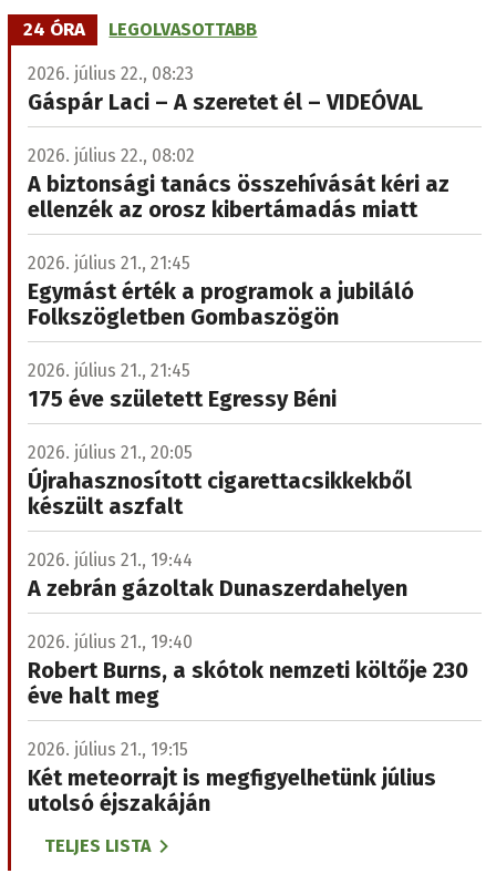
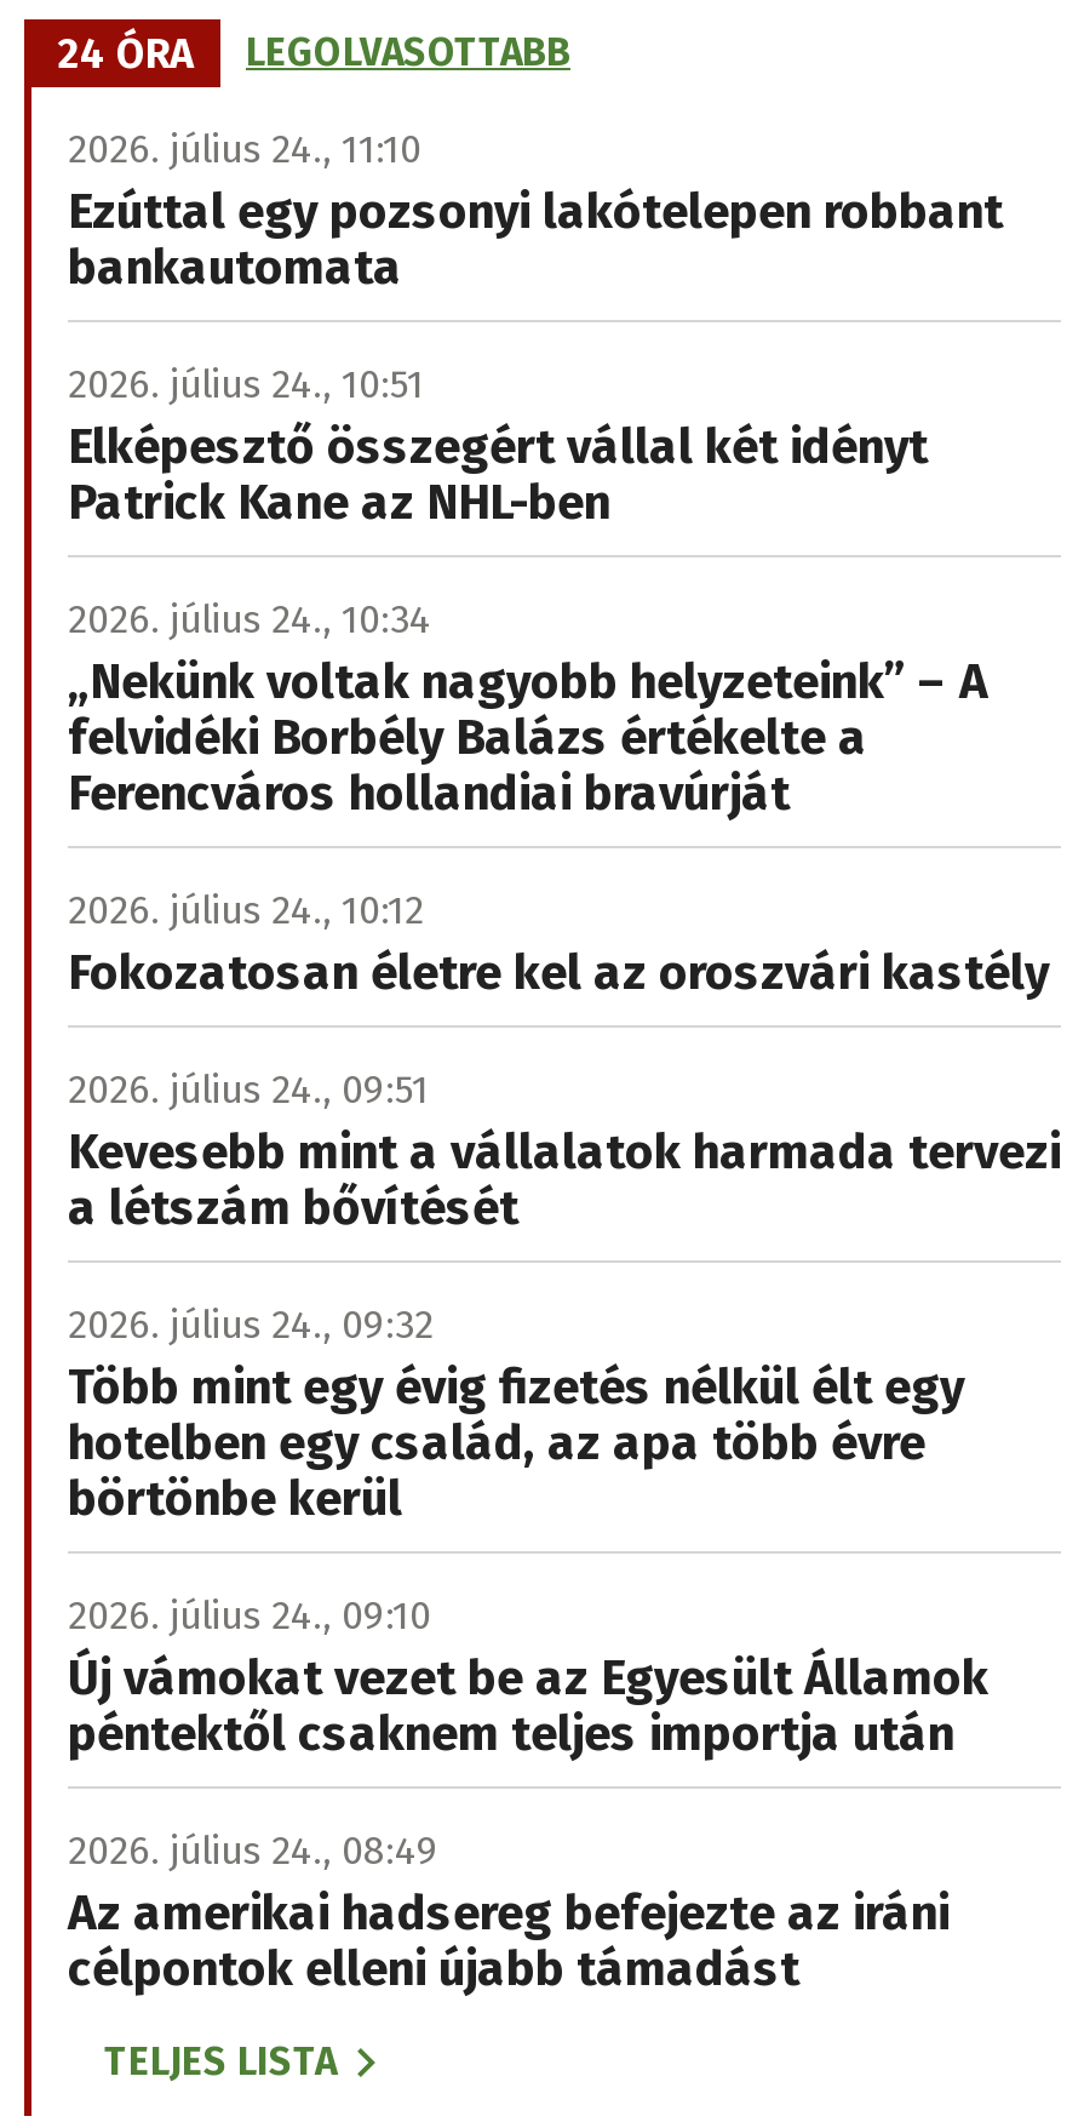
- 2026. július 22., 08:23
- Gáspár Laci – A szeretet él – VIDEÓVAL
+ 2026. július 24., 11:10
+ Ezúttal egy pozsonyi lakótelepen robbant
+ bankautomata

- 2026. július 22., 08:02
- A biztonsági tanács összehívását kéri az
- ellenzék az orosz kibertámadás miatt
+ 2026. július 24., 10:51
+ Elképesztő összegért vállal két idényt
+ Patrick Kane az NHL-ben

- 2026. július 21., 21:45
- Egymást érték a programok a jubiláló
- Folkszögletben Gombaszögön
+ 2026. július 24., 10:34
+ „Nekünk voltak nagyobb helyzeteink” – A
+ felvidéki Borbély Balázs értékelte a
+ Ferencváros hollandiai bravúrját

- 2026. július 21., 21:45
- 175 éve született Egressy Béni
+ 2026. július 24., 10:12
+ Fokozatosan életre kel az oroszvári kastély

- 2026. július 21., 20:05
- Újrahasznosított cigarettacsikkekből
- készült aszfalt
+ 2026. július 24., 09:51
+ Kevesebb mint a vállalatok harmada tervezi
+ a létszám bővítését

- 2026. július 21., 19:44
- A zebrán gázoltak Dunaszerdahelyen
+ 2026. július 24., 09:32
+ Több mint egy évig fizetés nélkül élt egy
+ hotelben egy család, az apa több évre
+ börtönbe kerül

- 2026. július 21., 19:40
- Robert Burns, a skótok nemzeti költője 230
- éve halt meg
+ 2026. július 24., 09:10
+ Új vámokat vezet be az Egyesült Államok
+ péntektől csaknem teljes importja után

- 2026. július 21., 19:15
- Két meteorrajt is megfigyelhetünk július
- utolsó éjszakáján
+ 2026. július 24., 08:49
+ Az amerikai hadsereg befejezte az iráni
+ célpontok elleni újabb támadást
